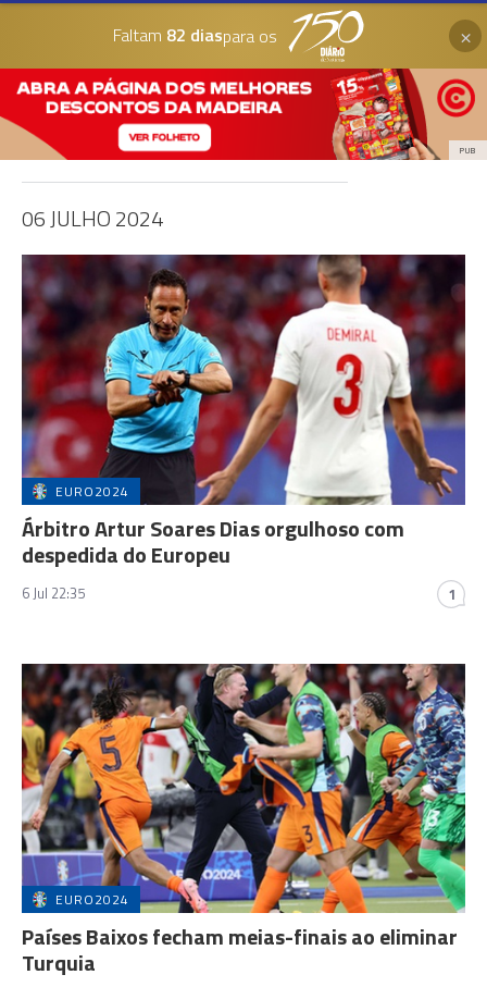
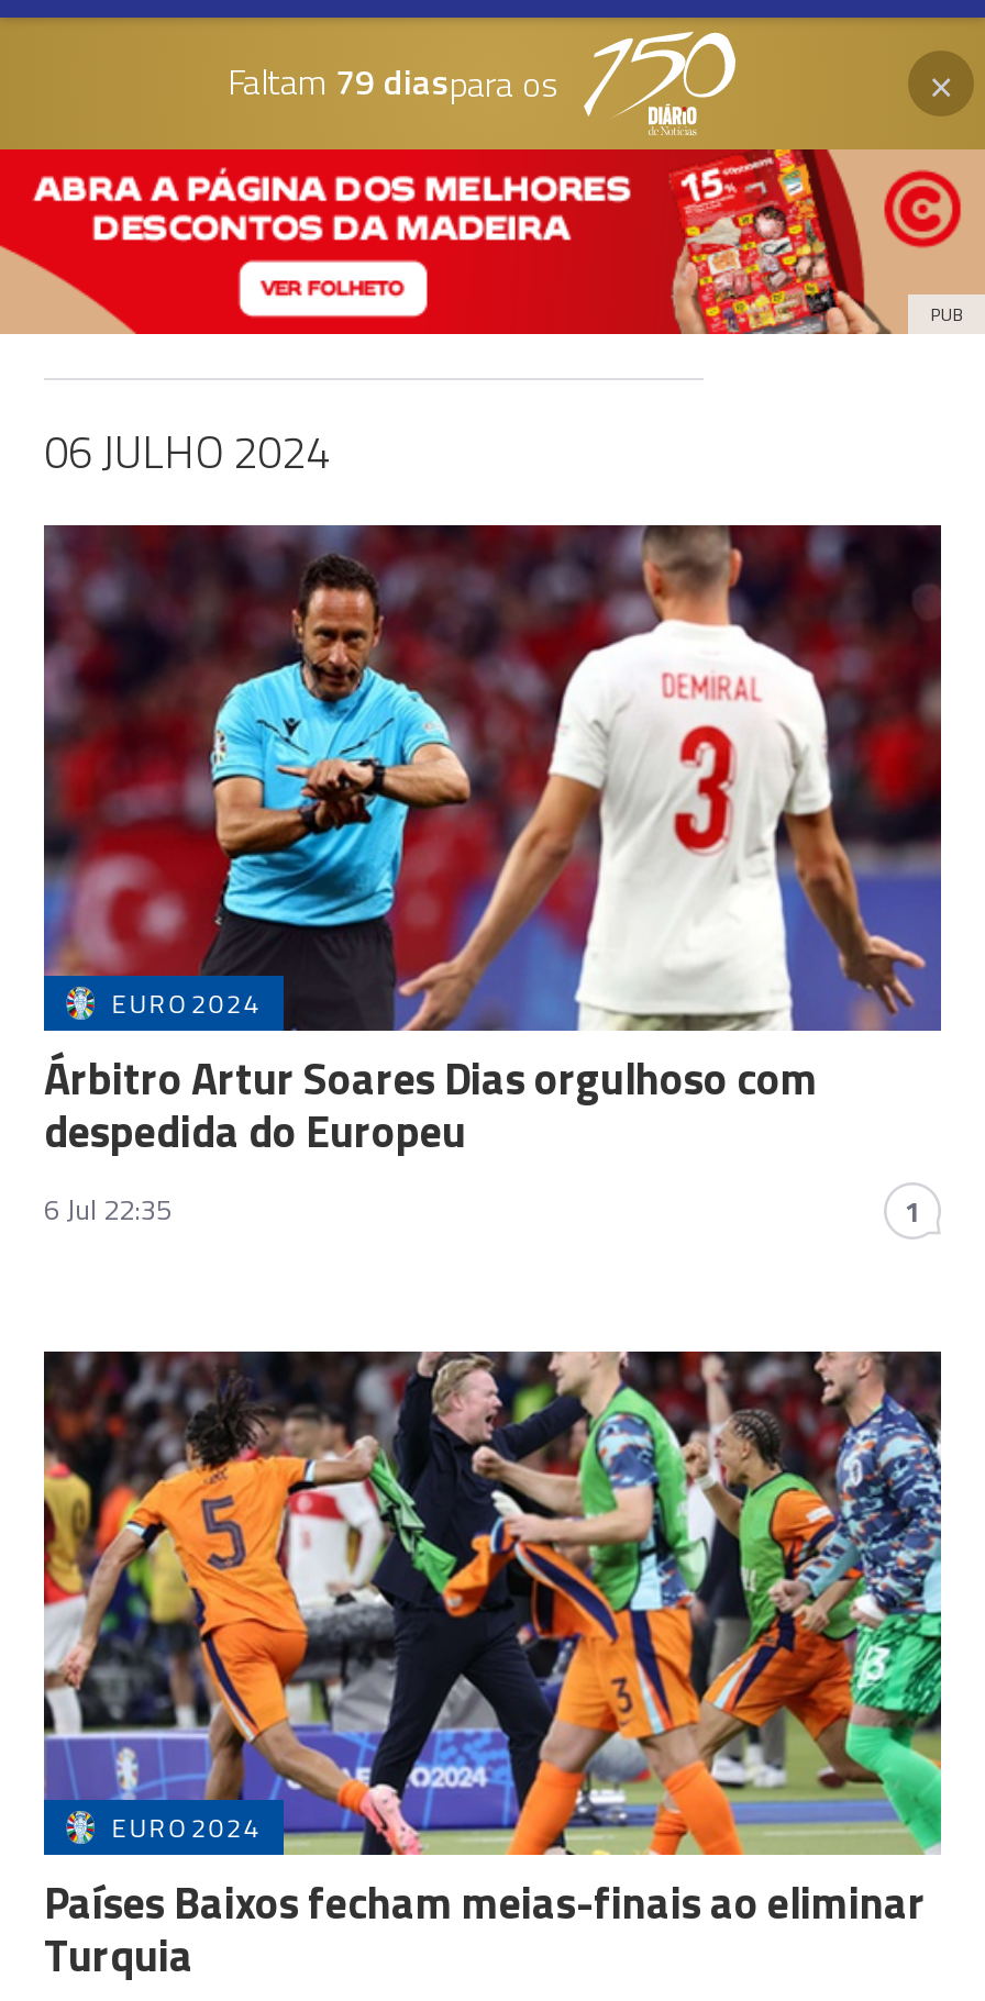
- Faltam 82 diaspara os
+ Faltam 79 diaspara os
